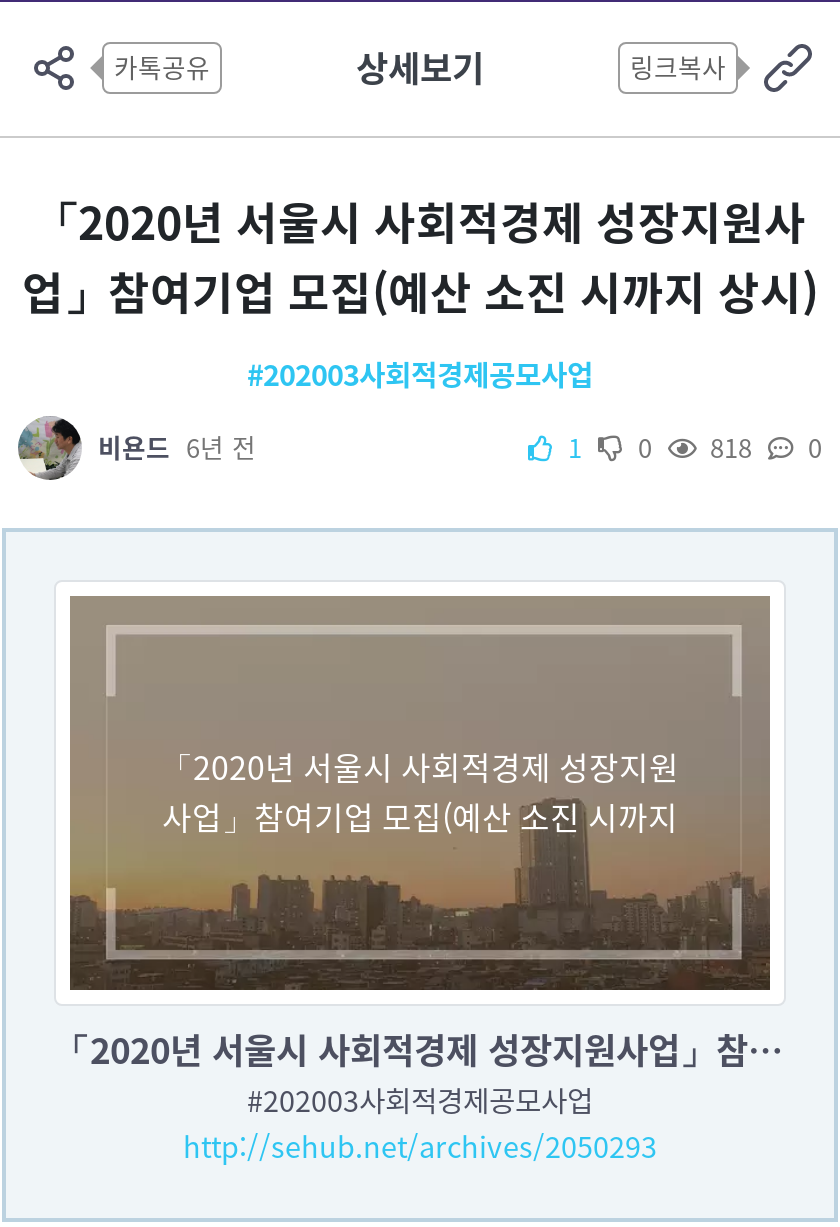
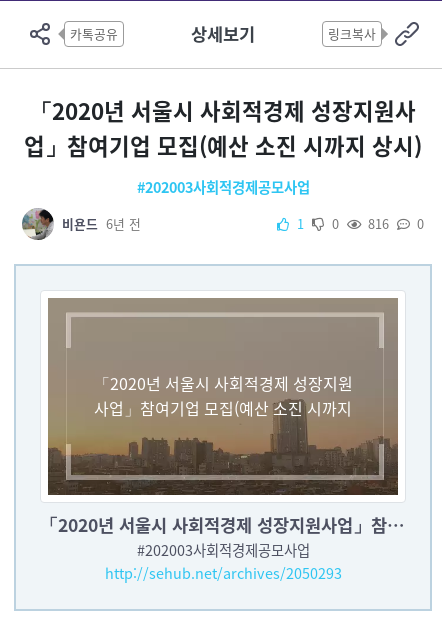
- 1 0 818 0
+ 1 0 816 0
